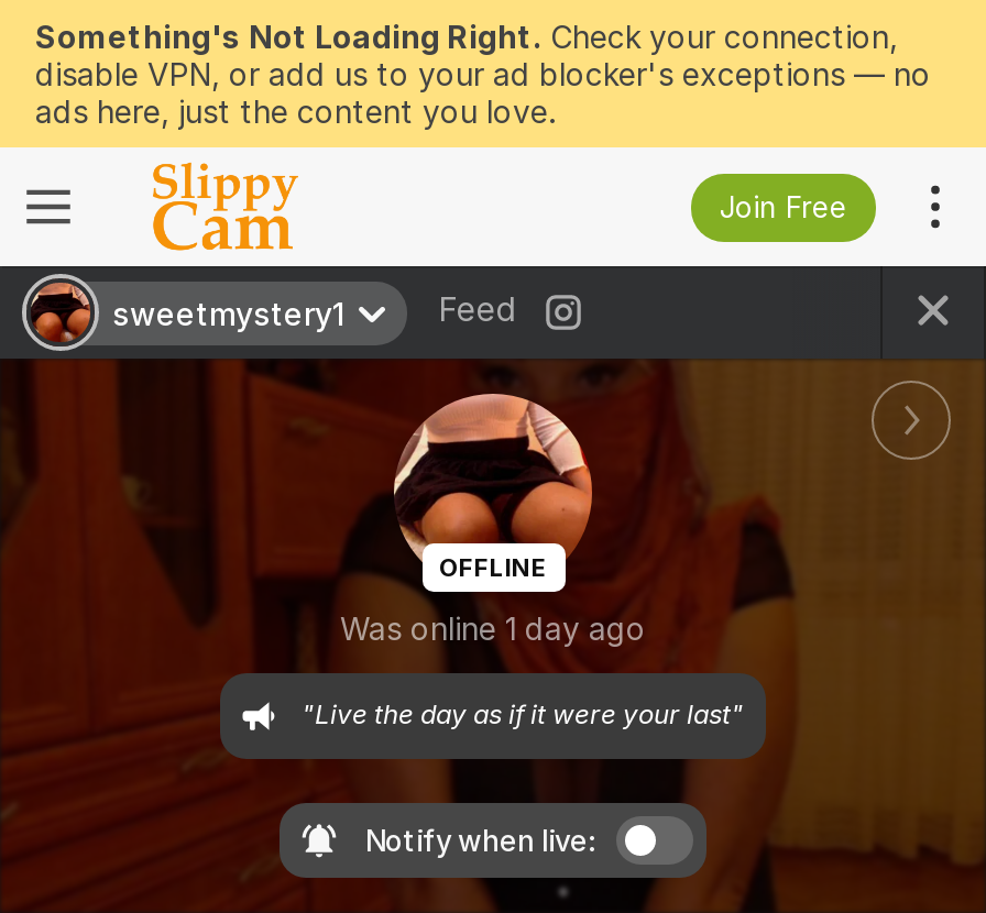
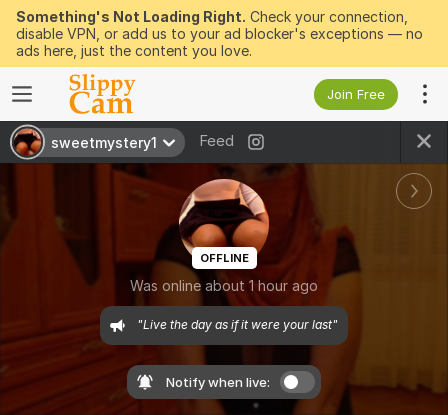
- Was online 1 day ago
+ Was online about 1 hour ago
